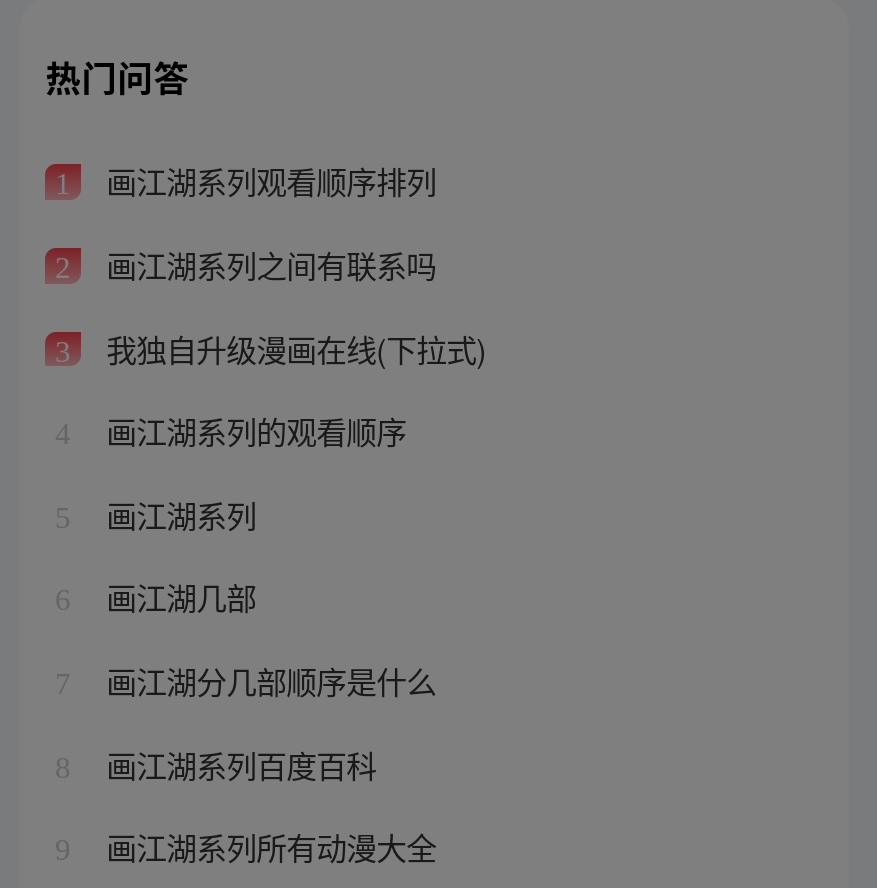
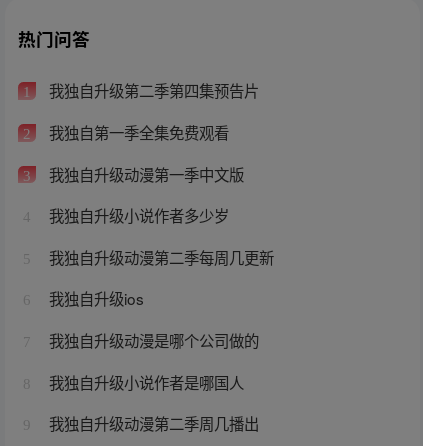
- 画江湖系列观看顺序排列
+ 我独自升级第二季第四集预告片

- 画江湖系列之间有联系吗
+ 我独自第一季全集免费观看

- 我独自升级漫画在线(下拉式)
+ 我独自升级动漫第一季中文版

- 画江湖系列的观看顺序
+ 我独自升级小说作者多少岁

- 画江湖系列
+ 我独自升级动漫第二季每周几更新

- 画江湖几部
+ 我独自升级ios

- 画江湖分几部顺序是什么
+ 我独自升级动漫是哪个公司做的

- 画江湖系列百度百科
+ 我独自升级小说作者是哪国人

- 画江湖系列所有动漫大全
+ 我独自升级动漫第二季周几播出
